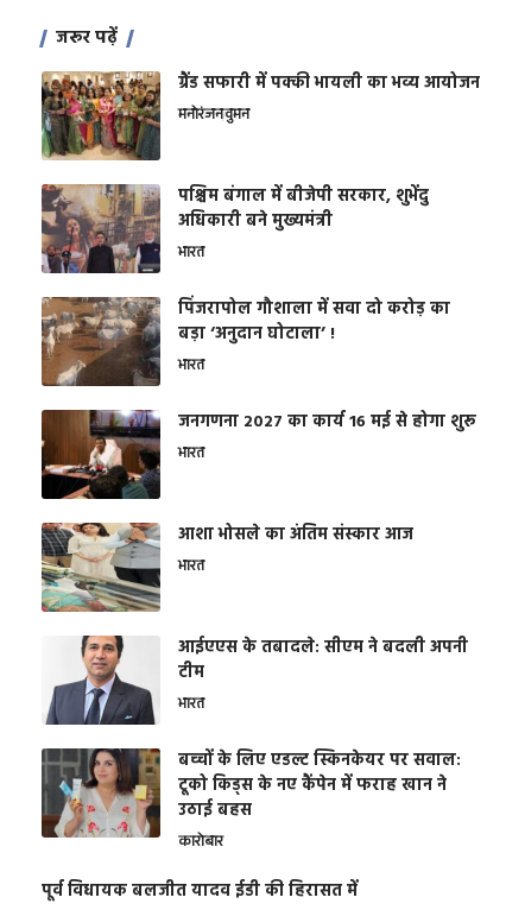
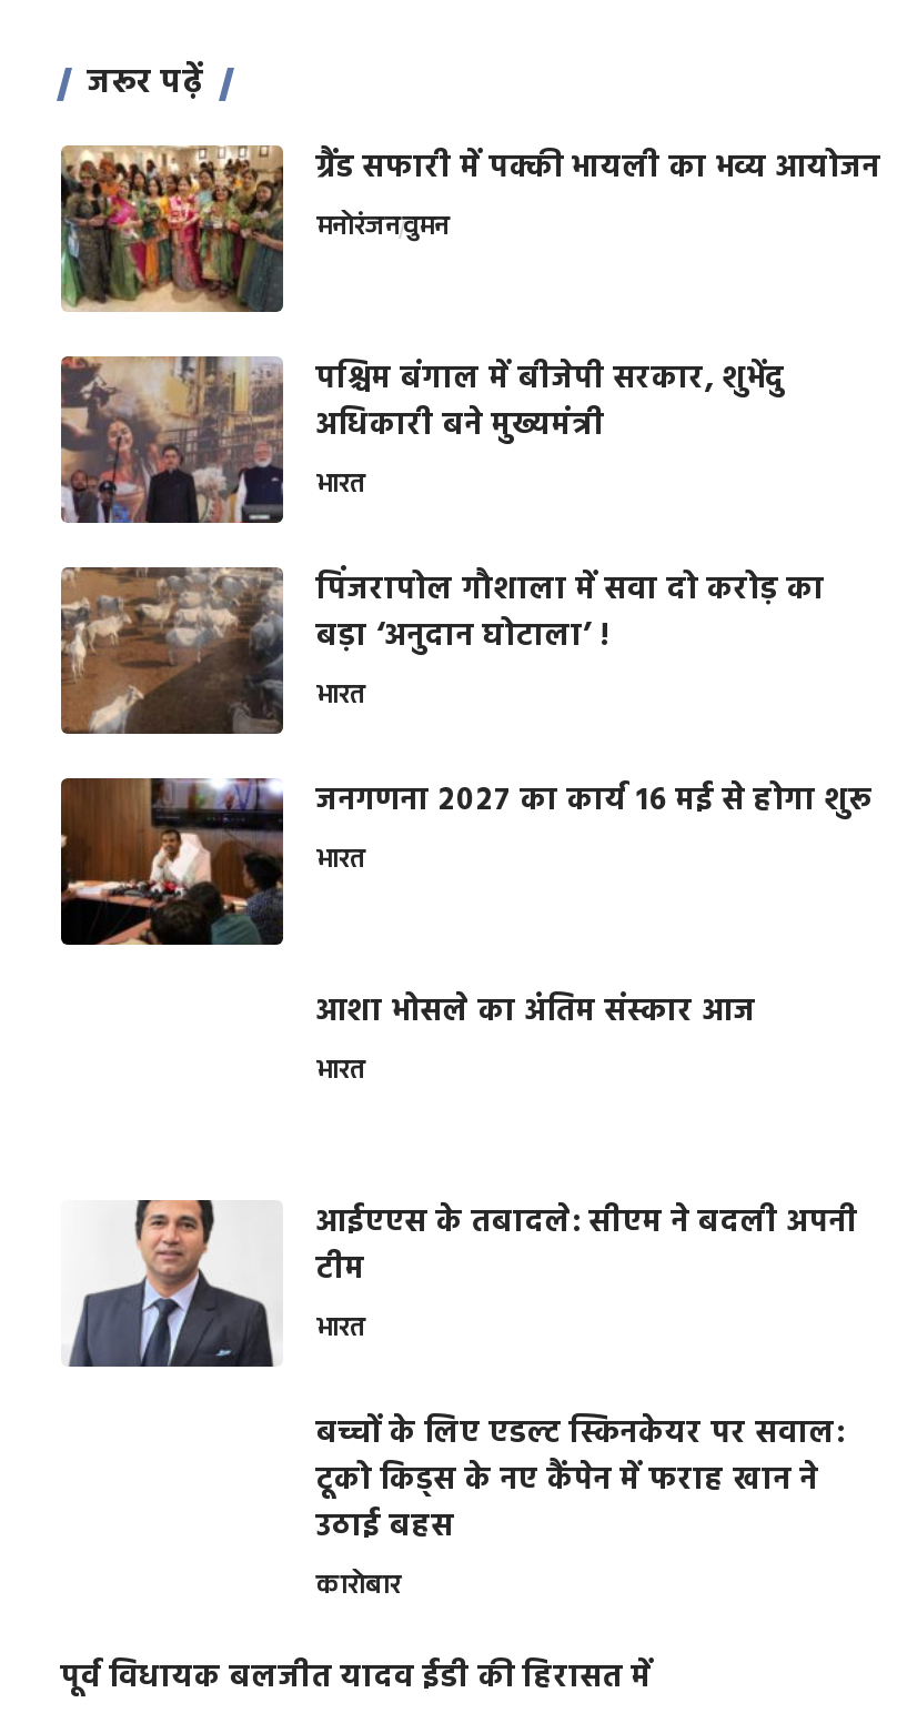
- [image]

- [image]
